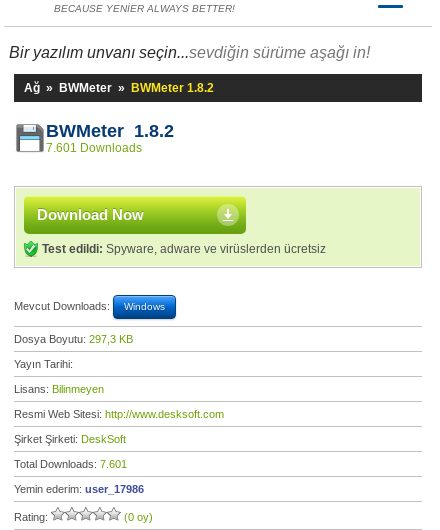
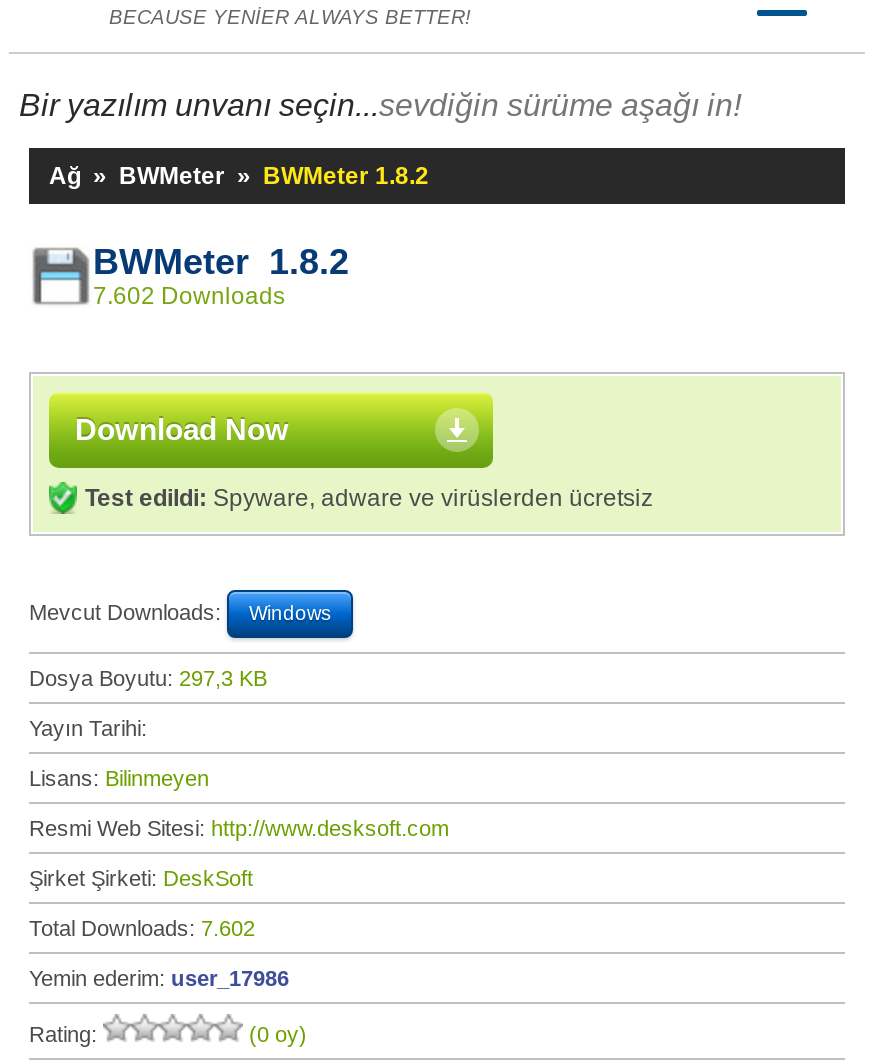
- 7.601 Downloads
+ 7.602 Downloads

- Total Downloads: 7.601
+ Total Downloads: 7.602
